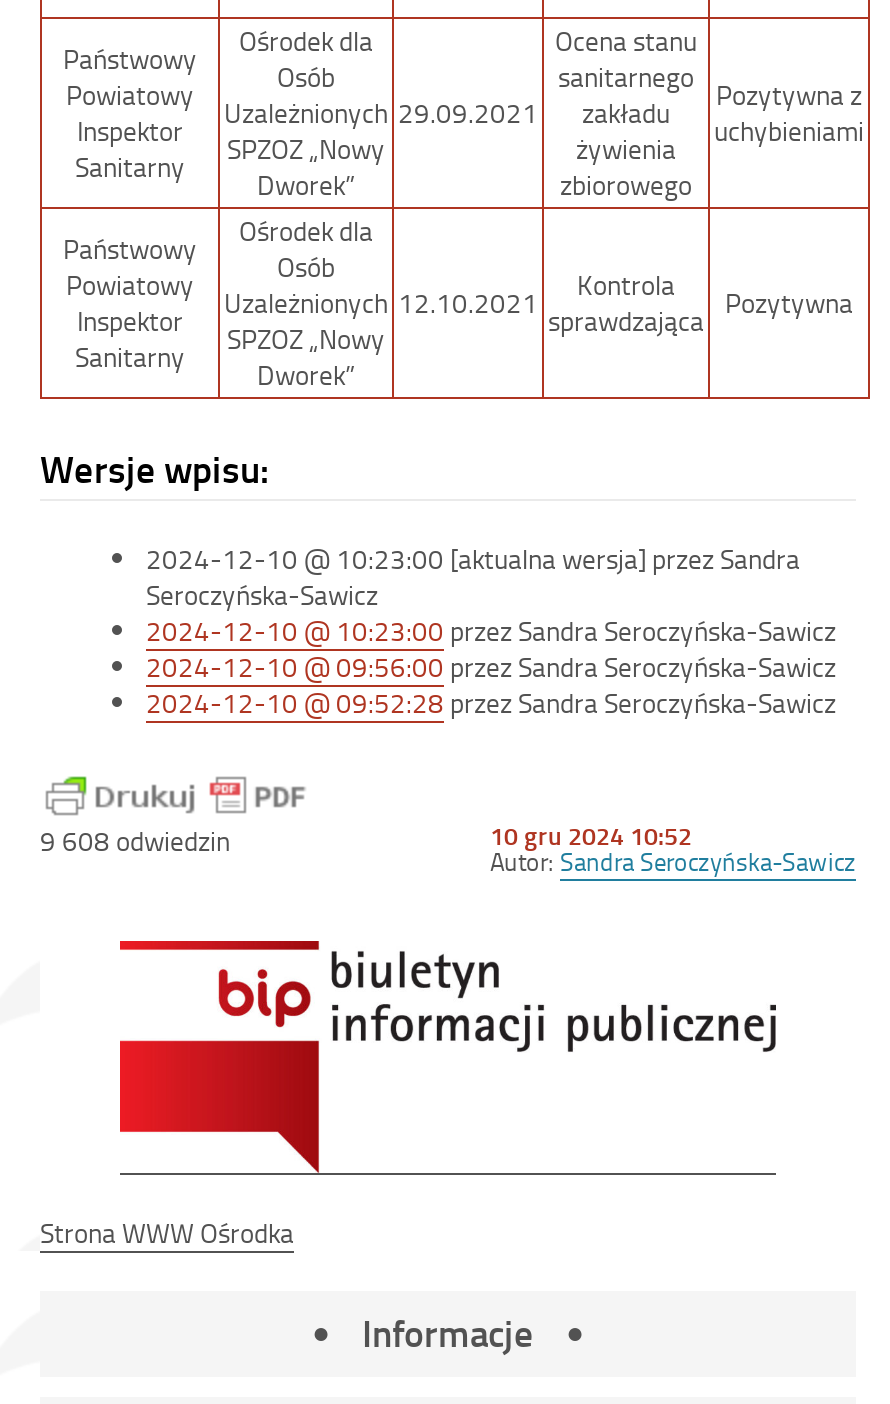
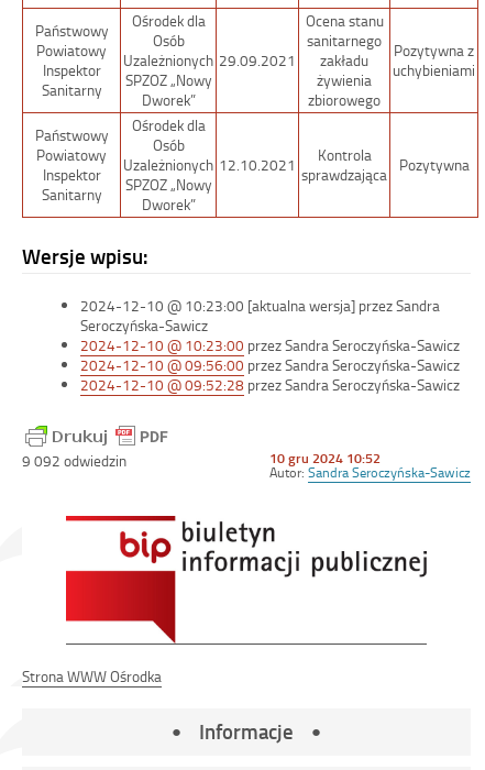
- 9 608 odwiedzin
+ 9 092 odwiedzin
